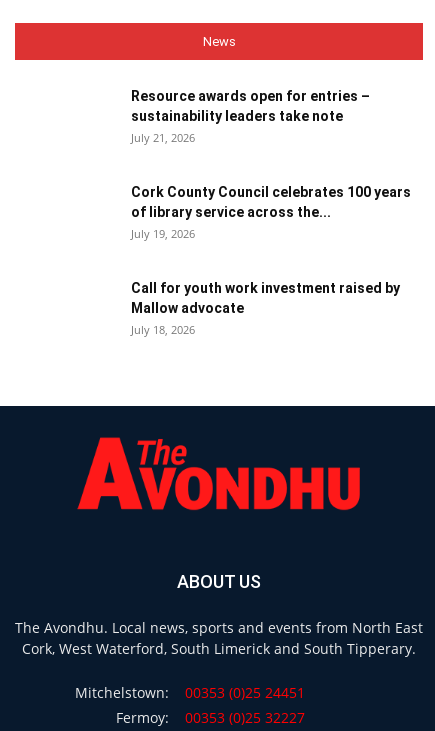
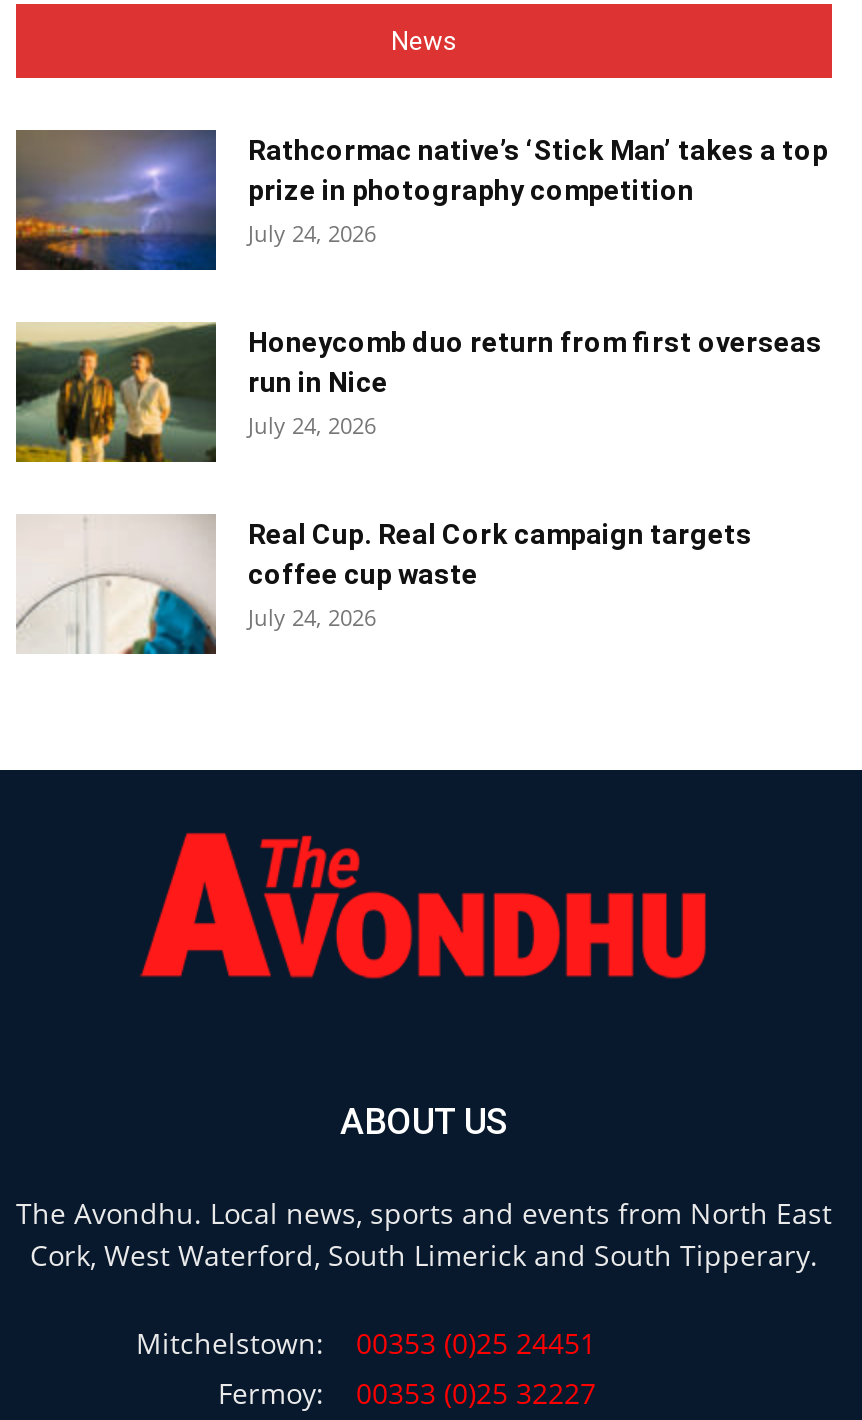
+ [image]

+ [image]

+ [image]

- Resource awards open for entries –
- sustainability leaders take note
- July 21, 2026
+ Rathcormac native’s ‘Stick Man’ takes a top
+ prize in photography competition
+ July 24, 2026

- Cork County Council celebrates 100 years
- of library service across the...
- July 19, 2026
+ Honeycomb duo return from first overseas
+ run in Nice
+ July 24, 2026

- Call for youth work investment raised by
- Mallow advocate
- July 18, 2026
+ Real Cup. Real Cork campaign targets
+ coffee cup waste
+ July 24, 2026
